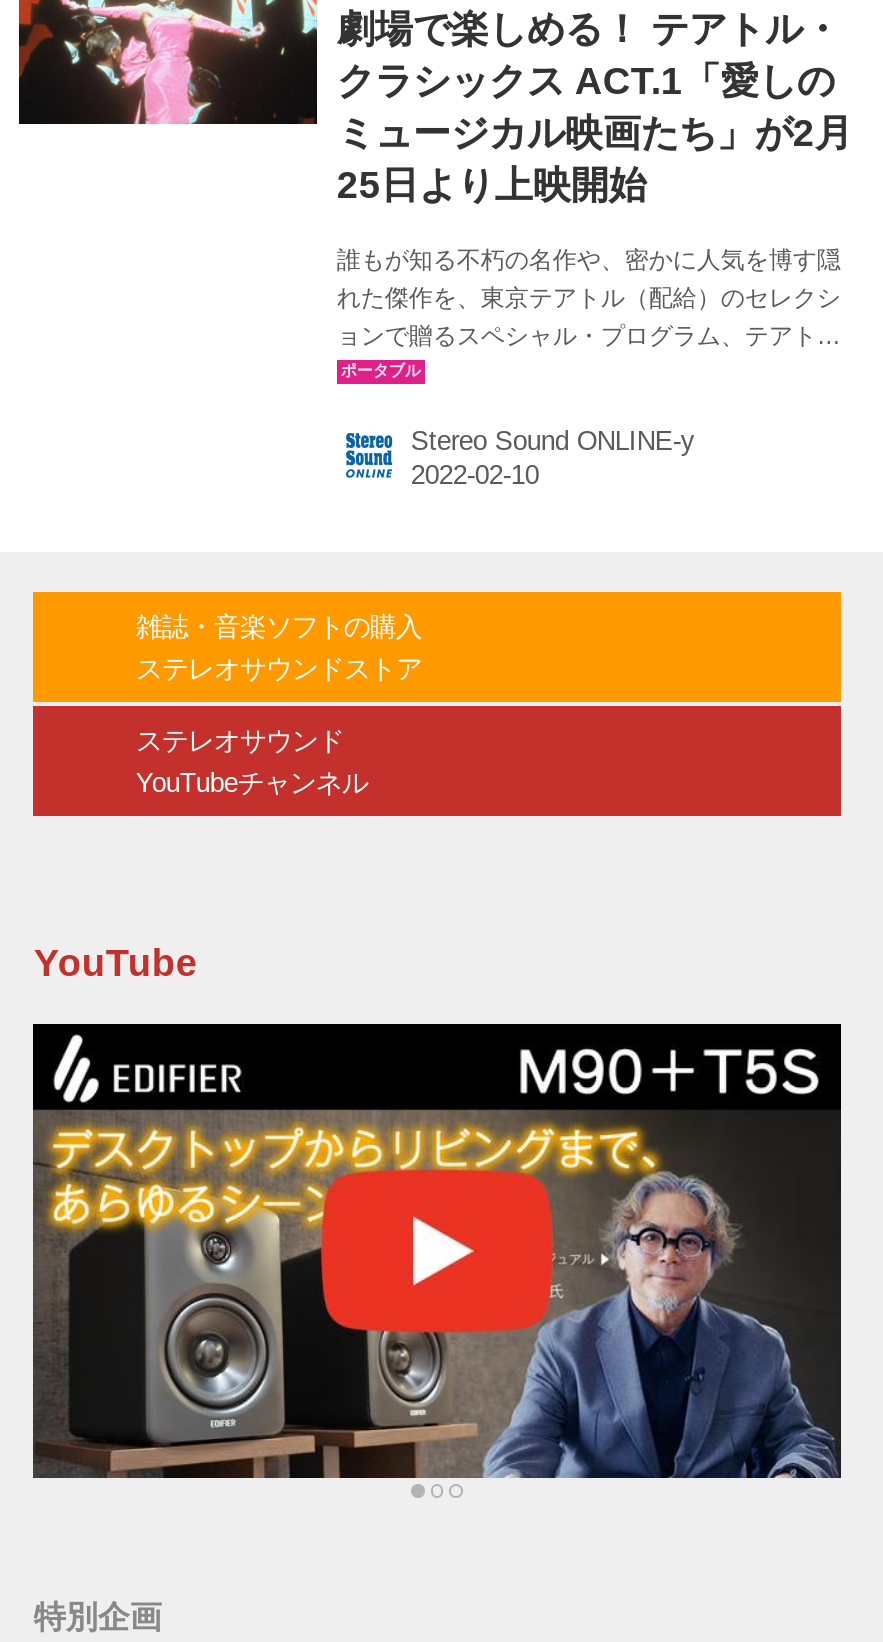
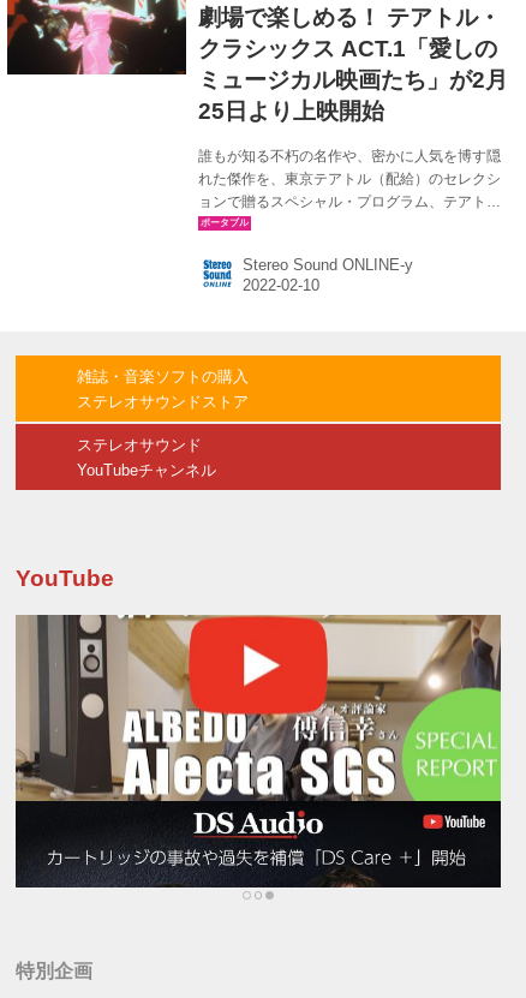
- [image]
+ [image]
